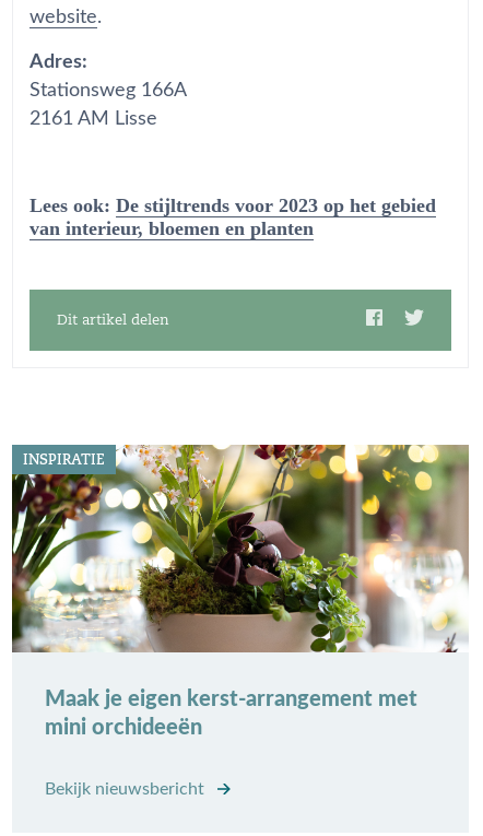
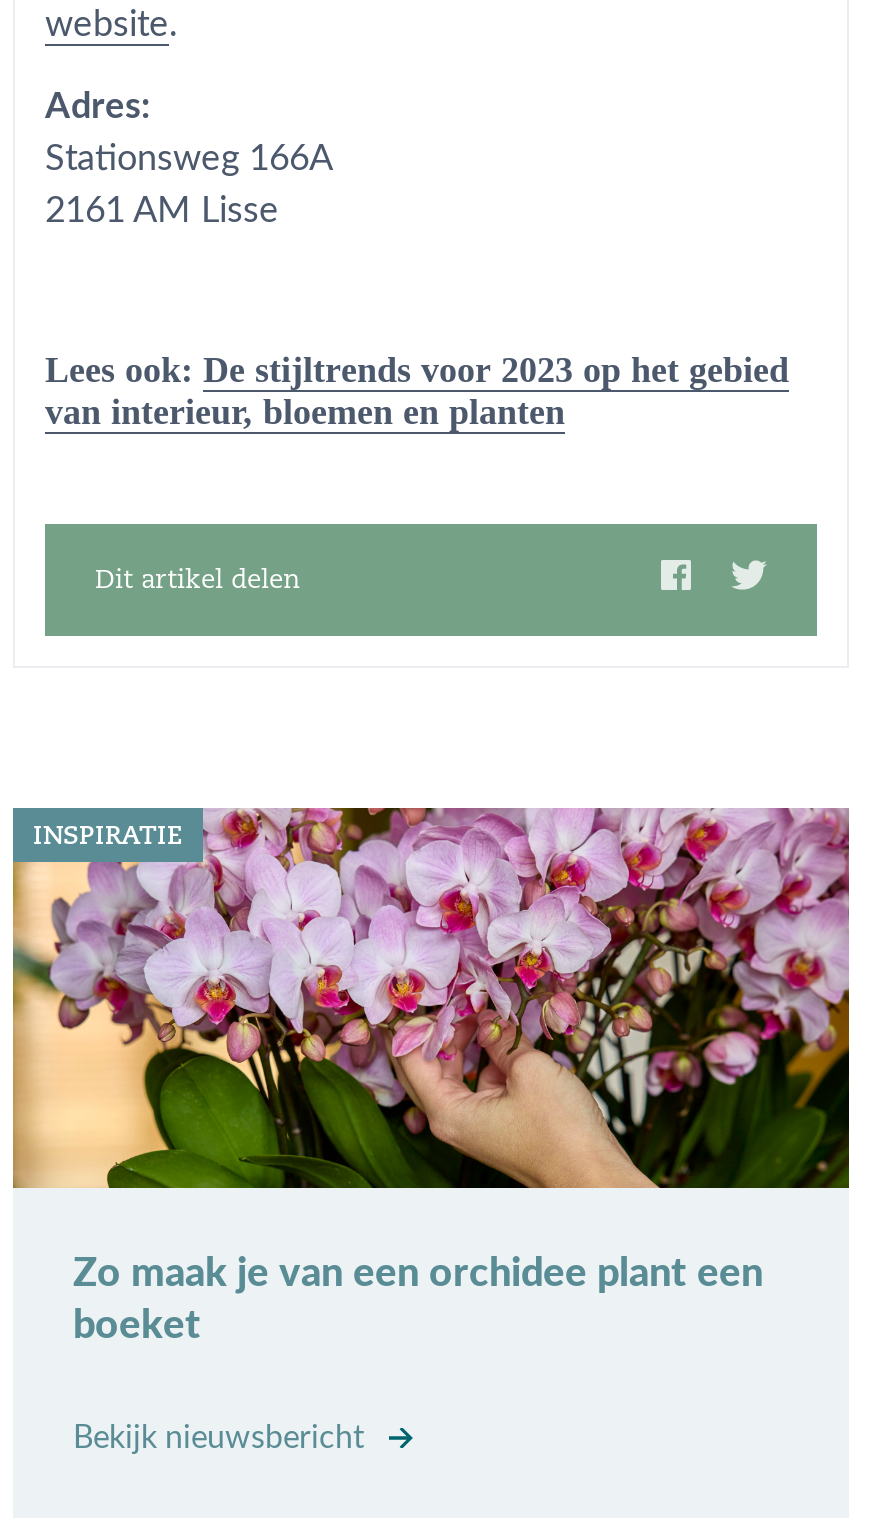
- [image]
- Maak je eigen kerst-arrangement met
- mini orchideeën
+ [image]
+ Zo maak je van een orchidee plant een
+ boeket
